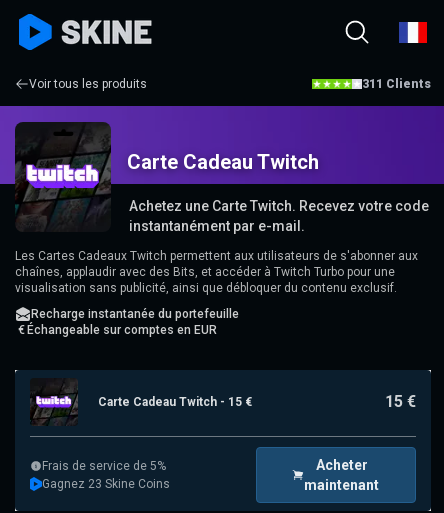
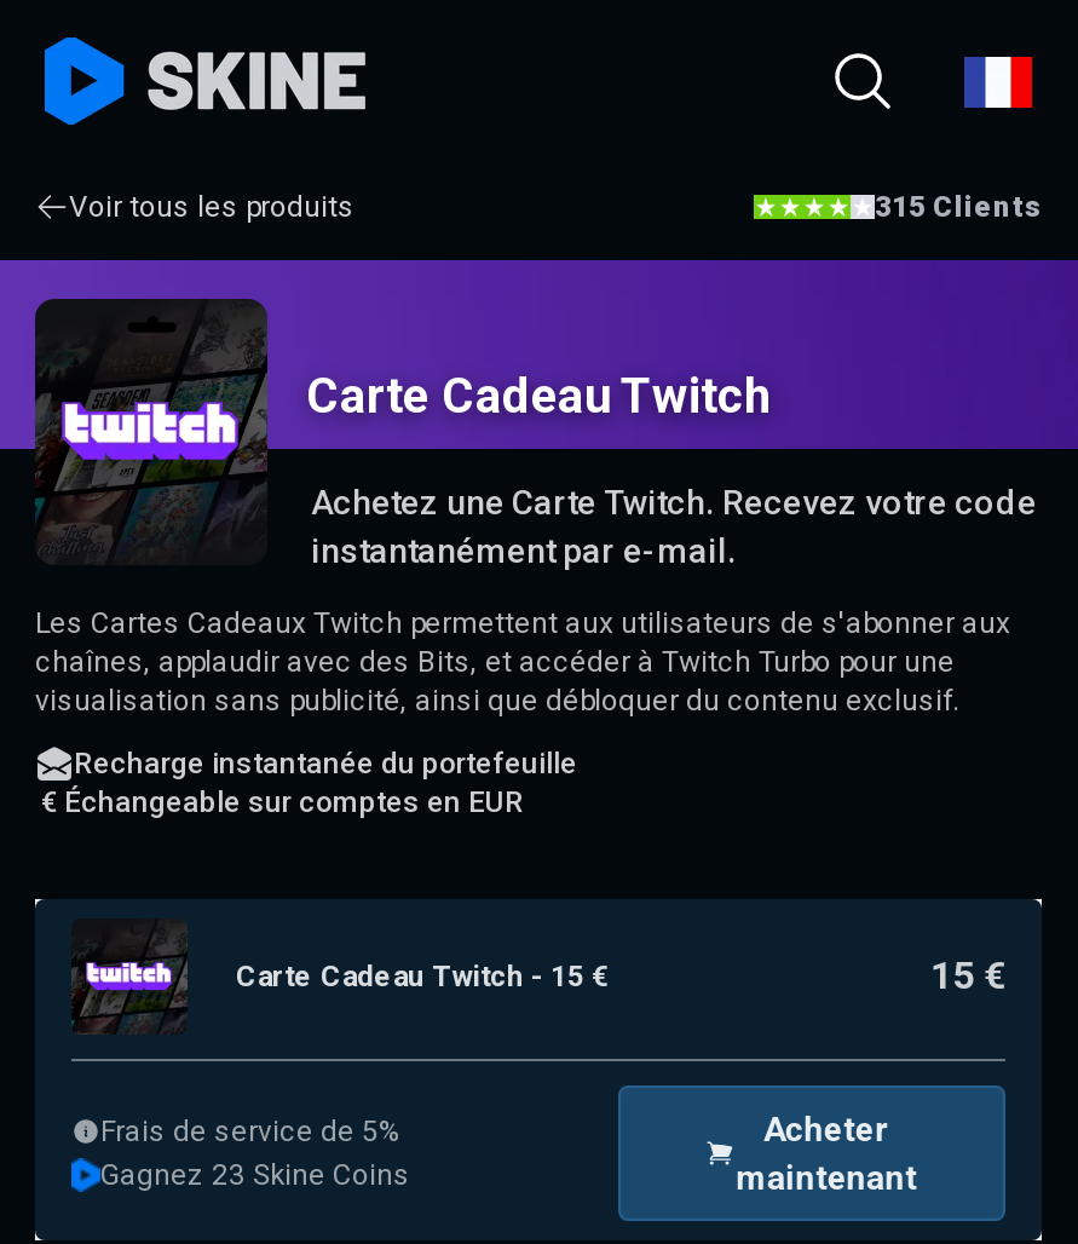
- 311 Clients
+ 315 Clients
